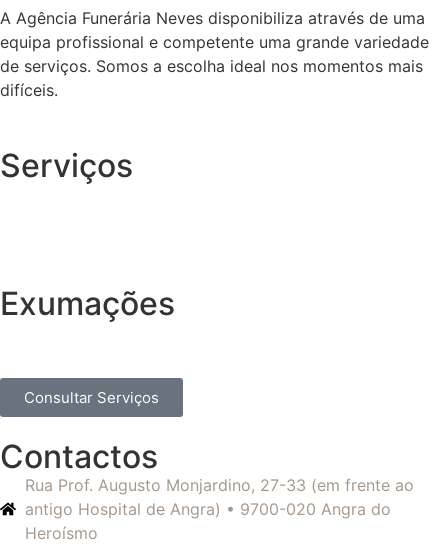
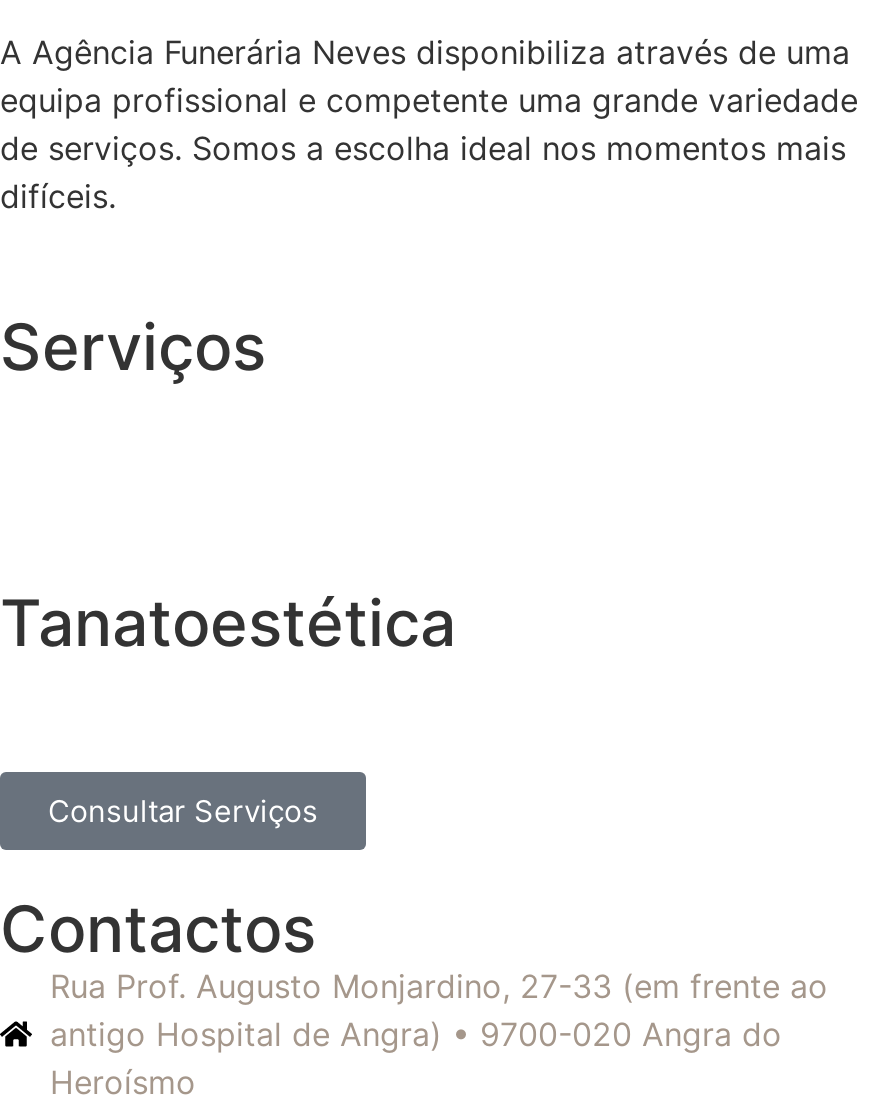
- Exumações
+ Tanatoestética
